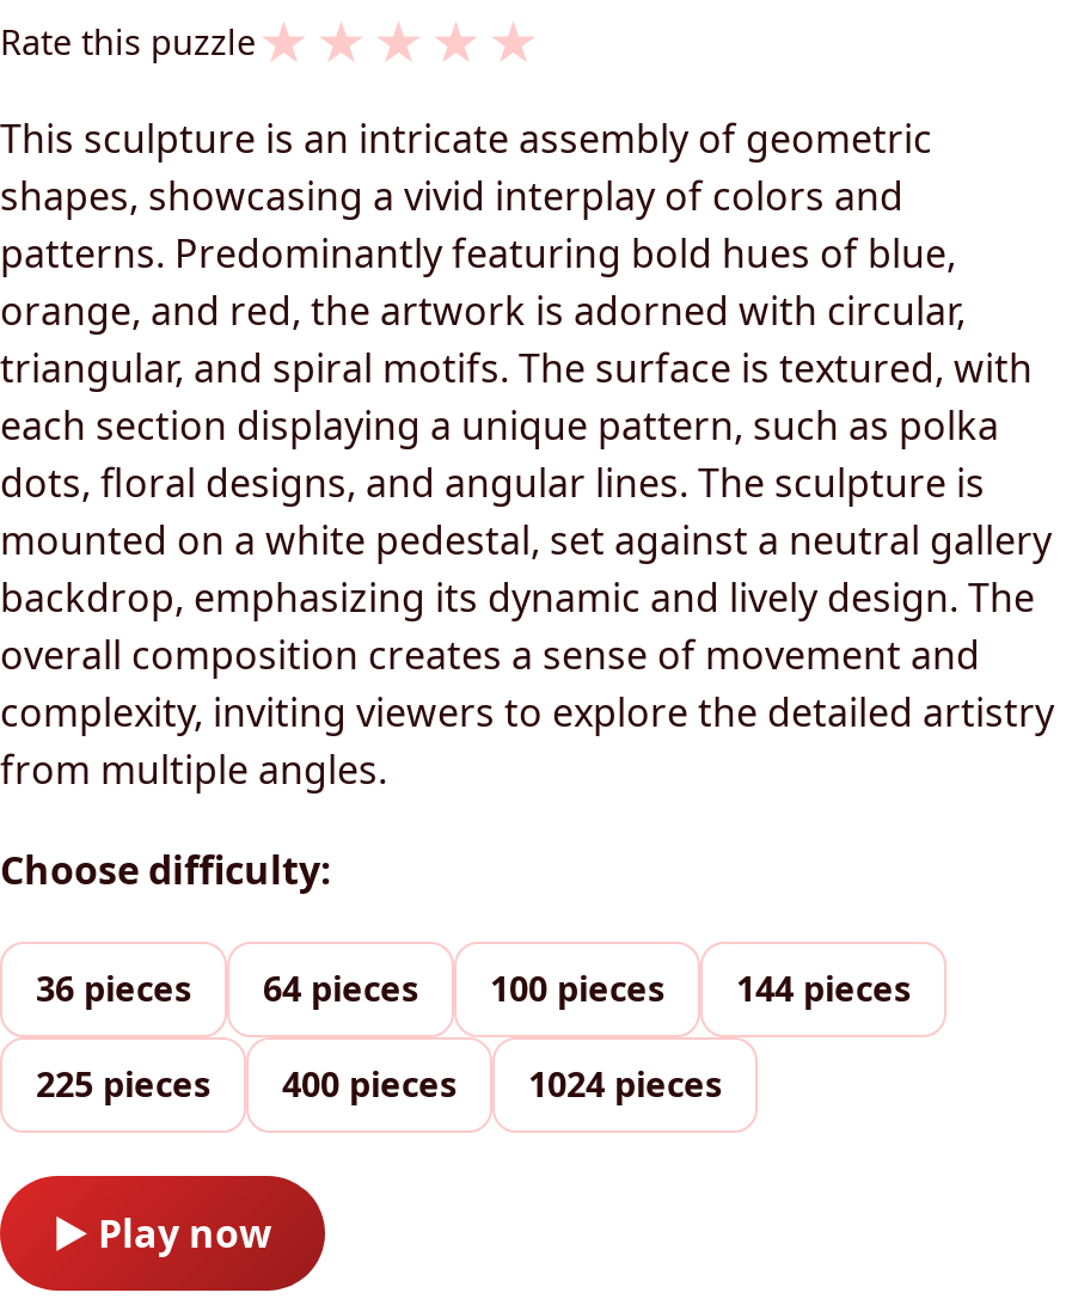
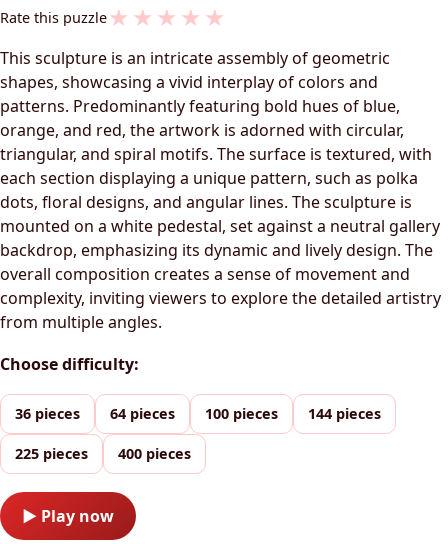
- 1024 pieces
